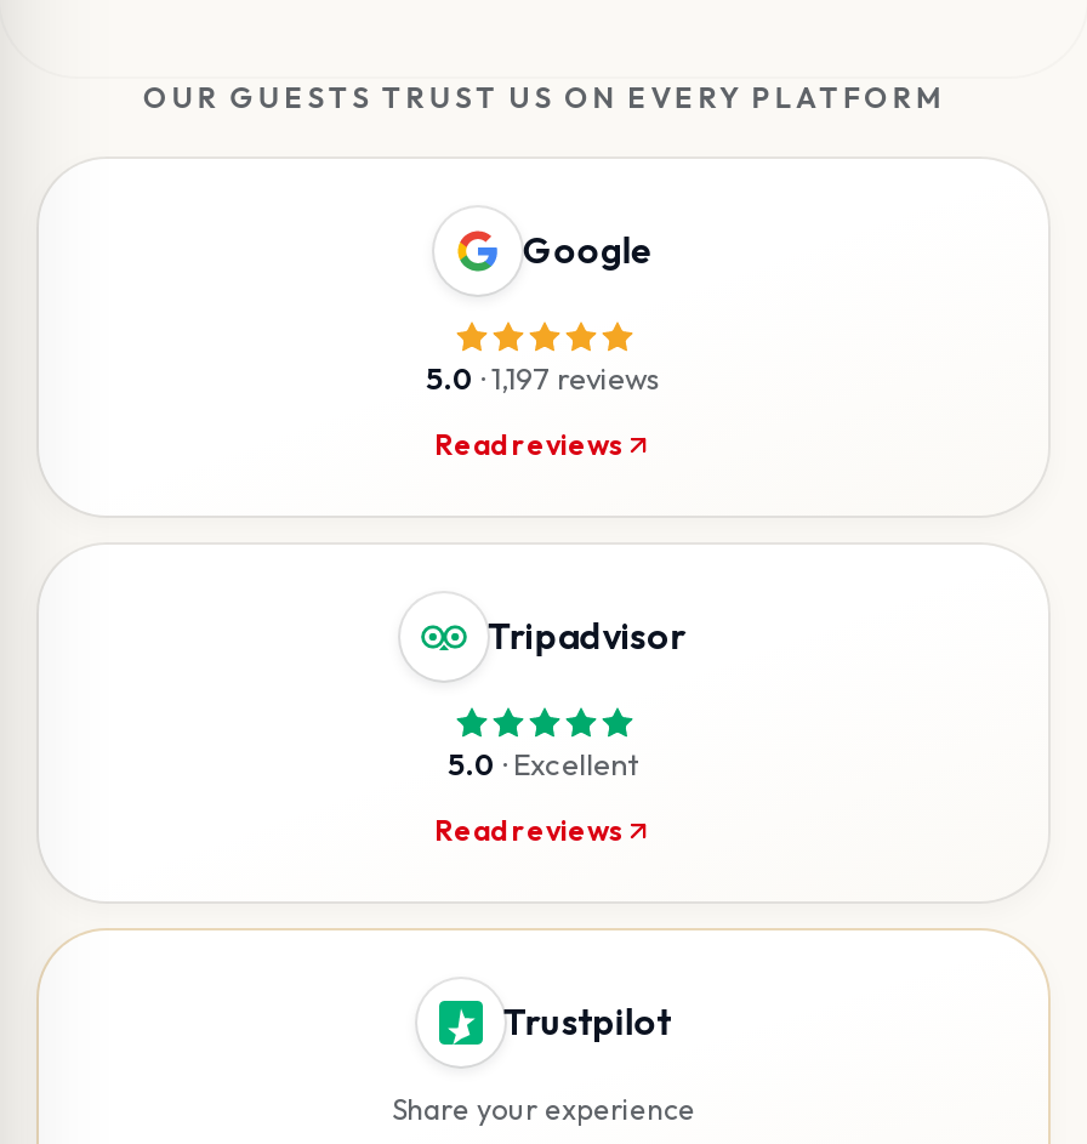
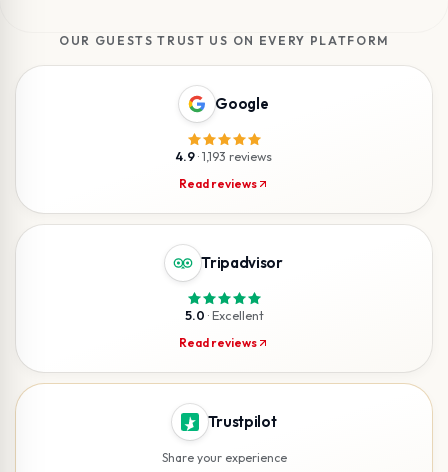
- 5.0 · 1,197 reviews
+ 4.9 · 1,193 reviews
